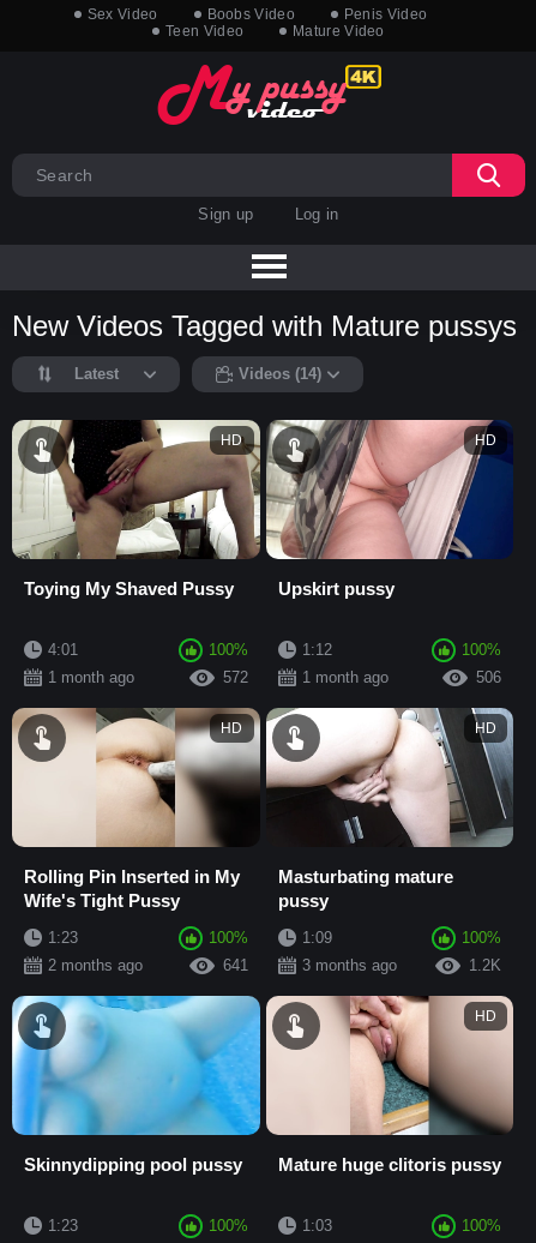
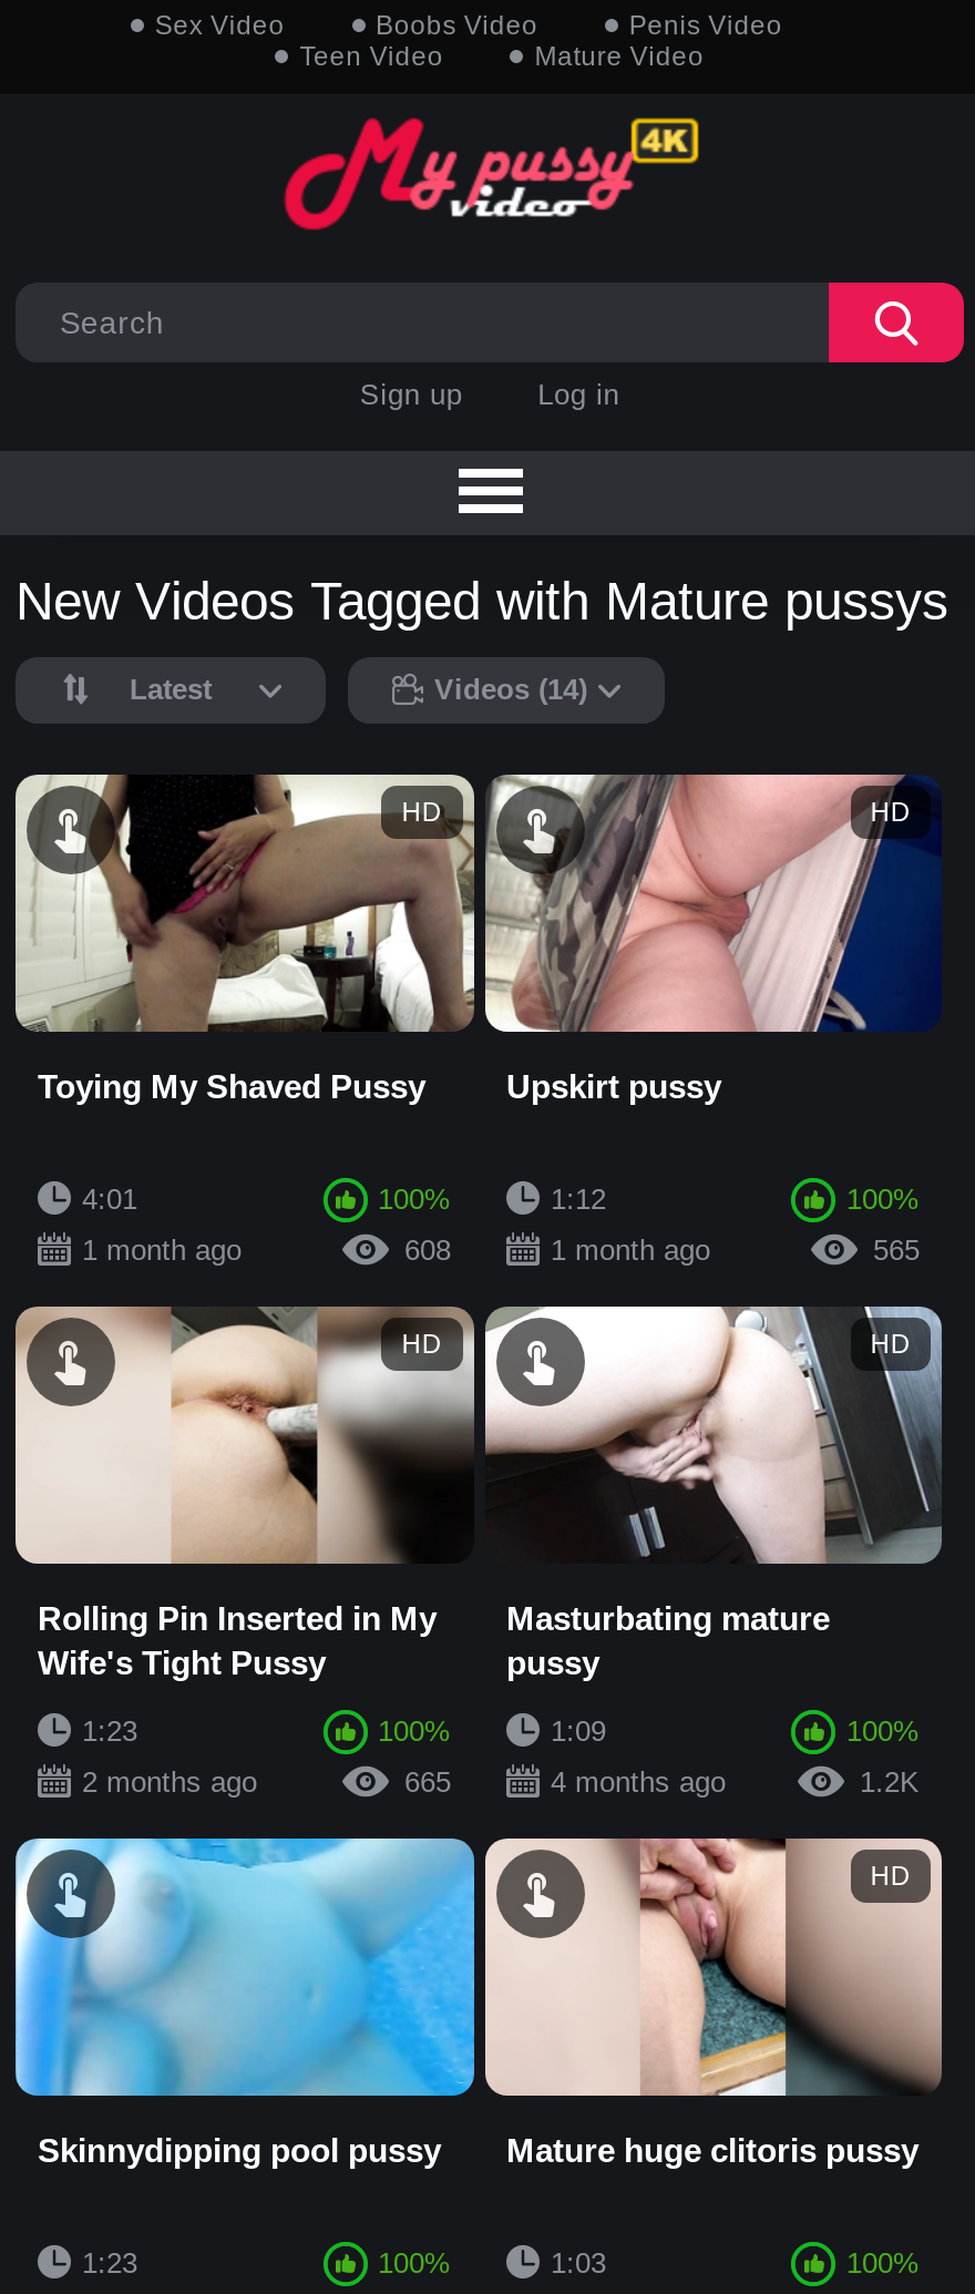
- 572
+ 608

- 506
+ 565

- 641
+ 665

- 3 months ago
+ 4 months ago
